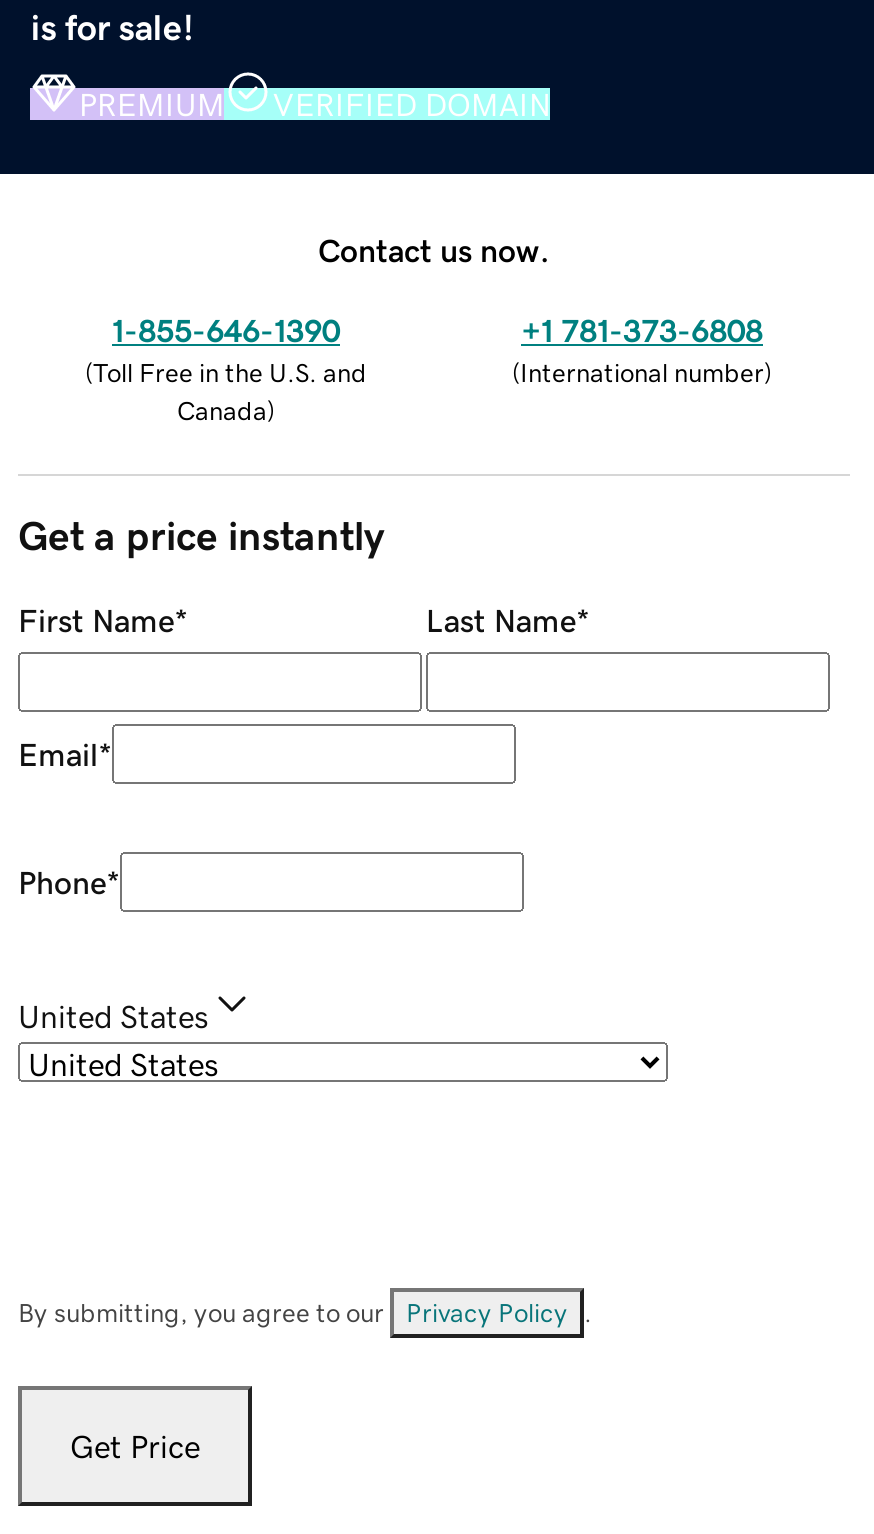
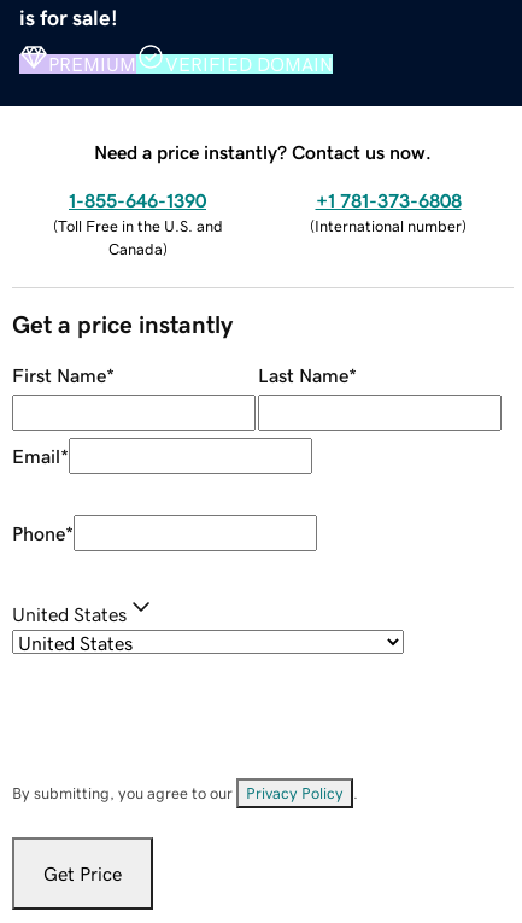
- Contact us now.
+ Need a price instantly? Contact us now.
